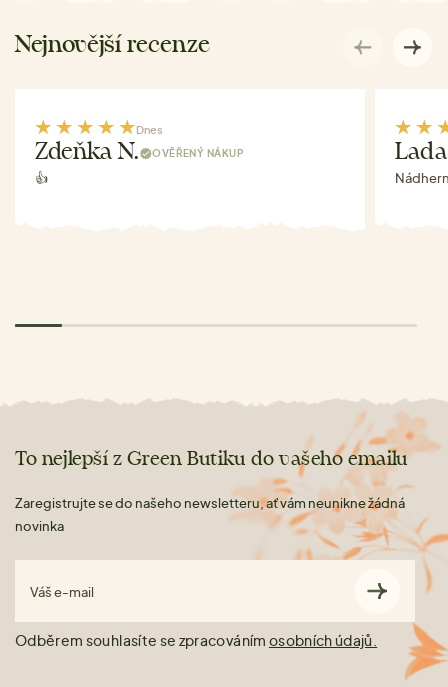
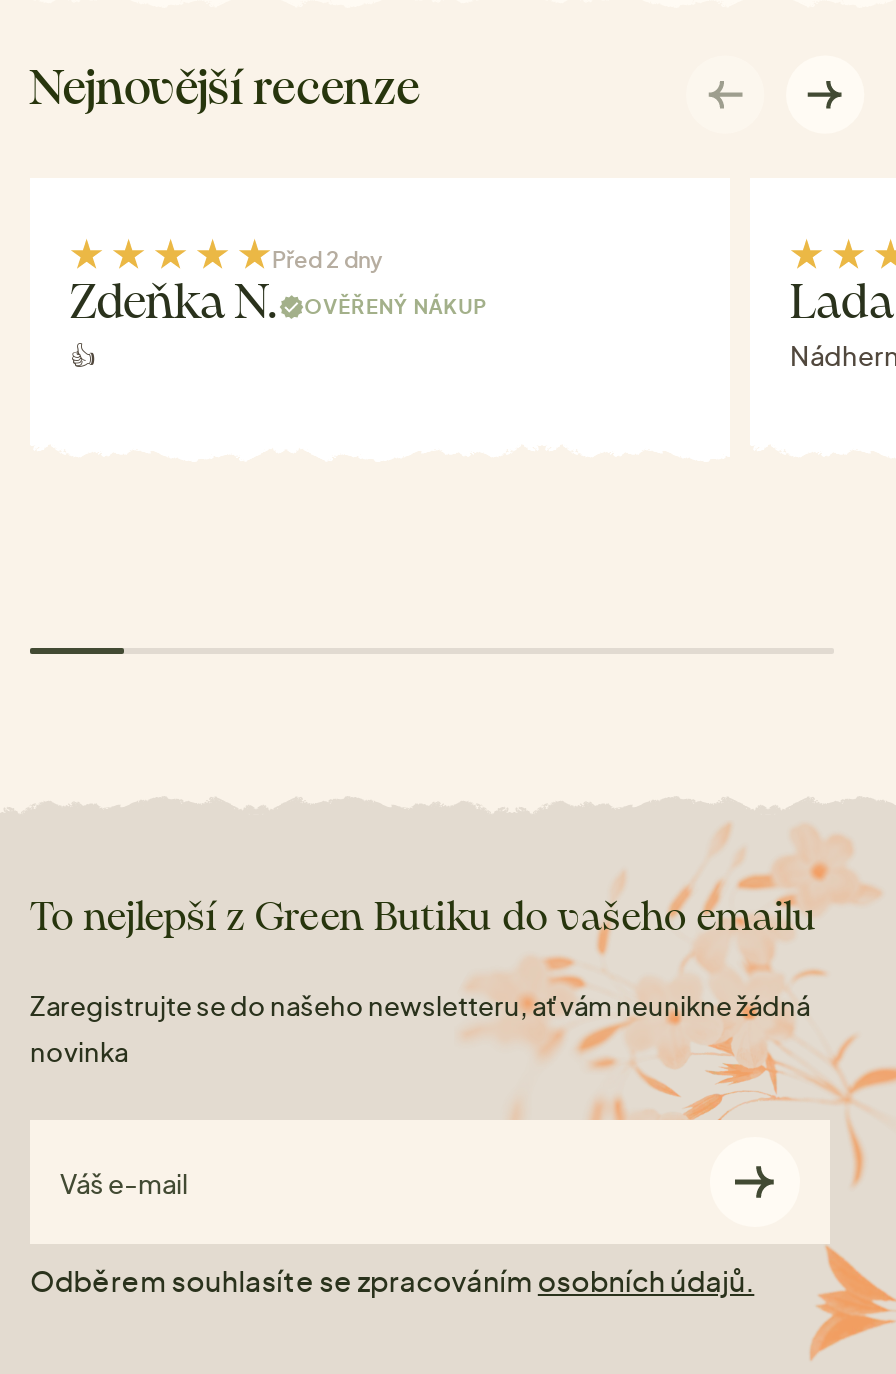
- Dnes
+ Před 2 dny
